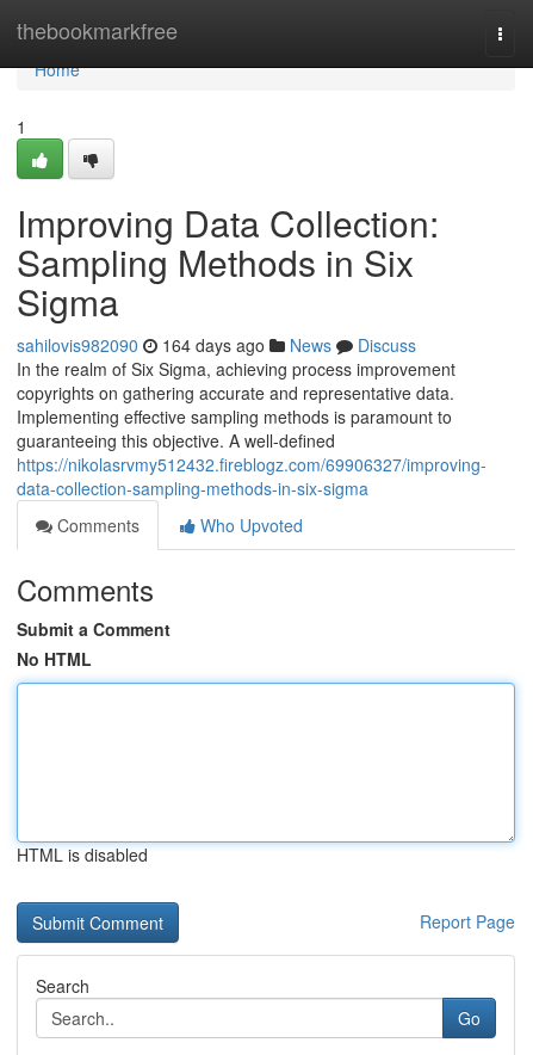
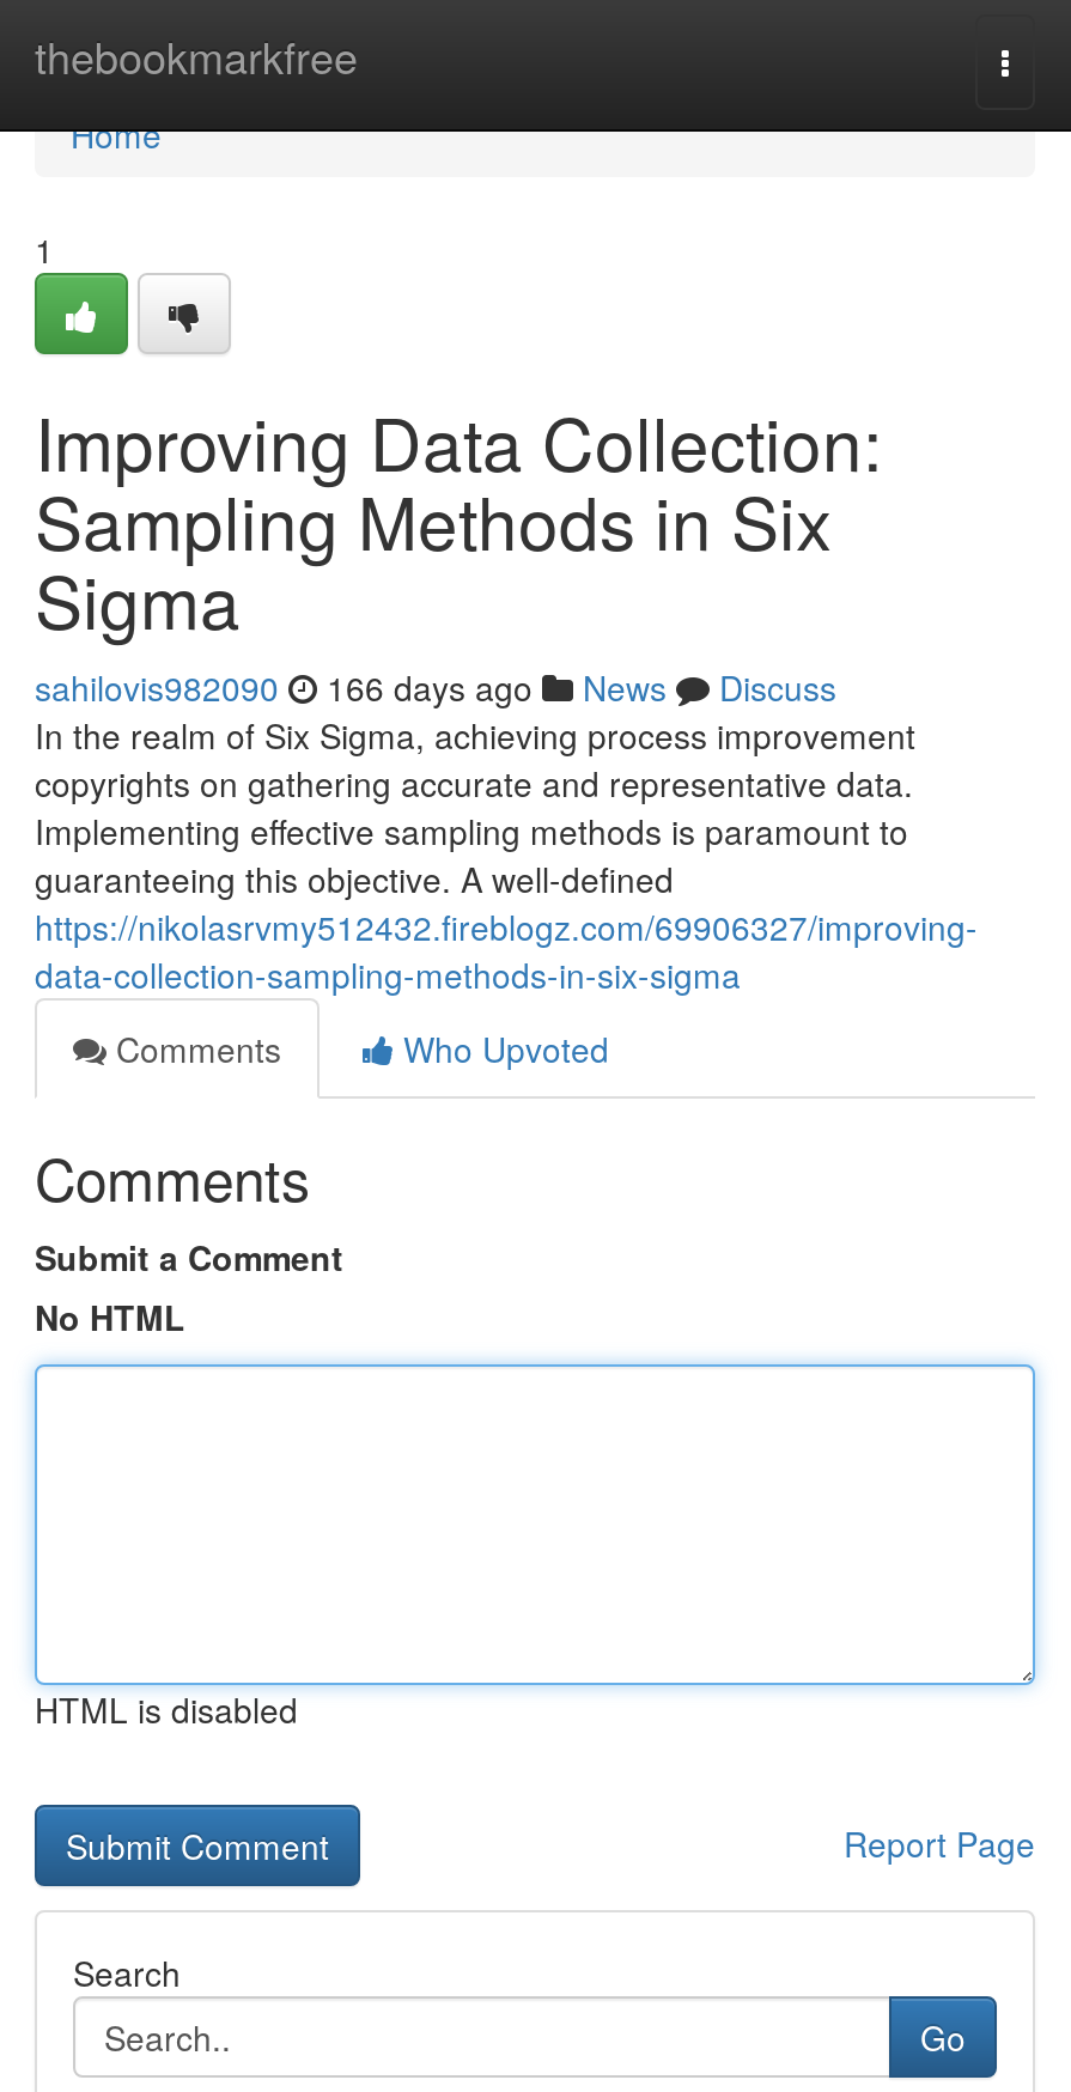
- sahilovis982090 164 days ago News Discuss
+ sahilovis982090 166 days ago News Discuss
